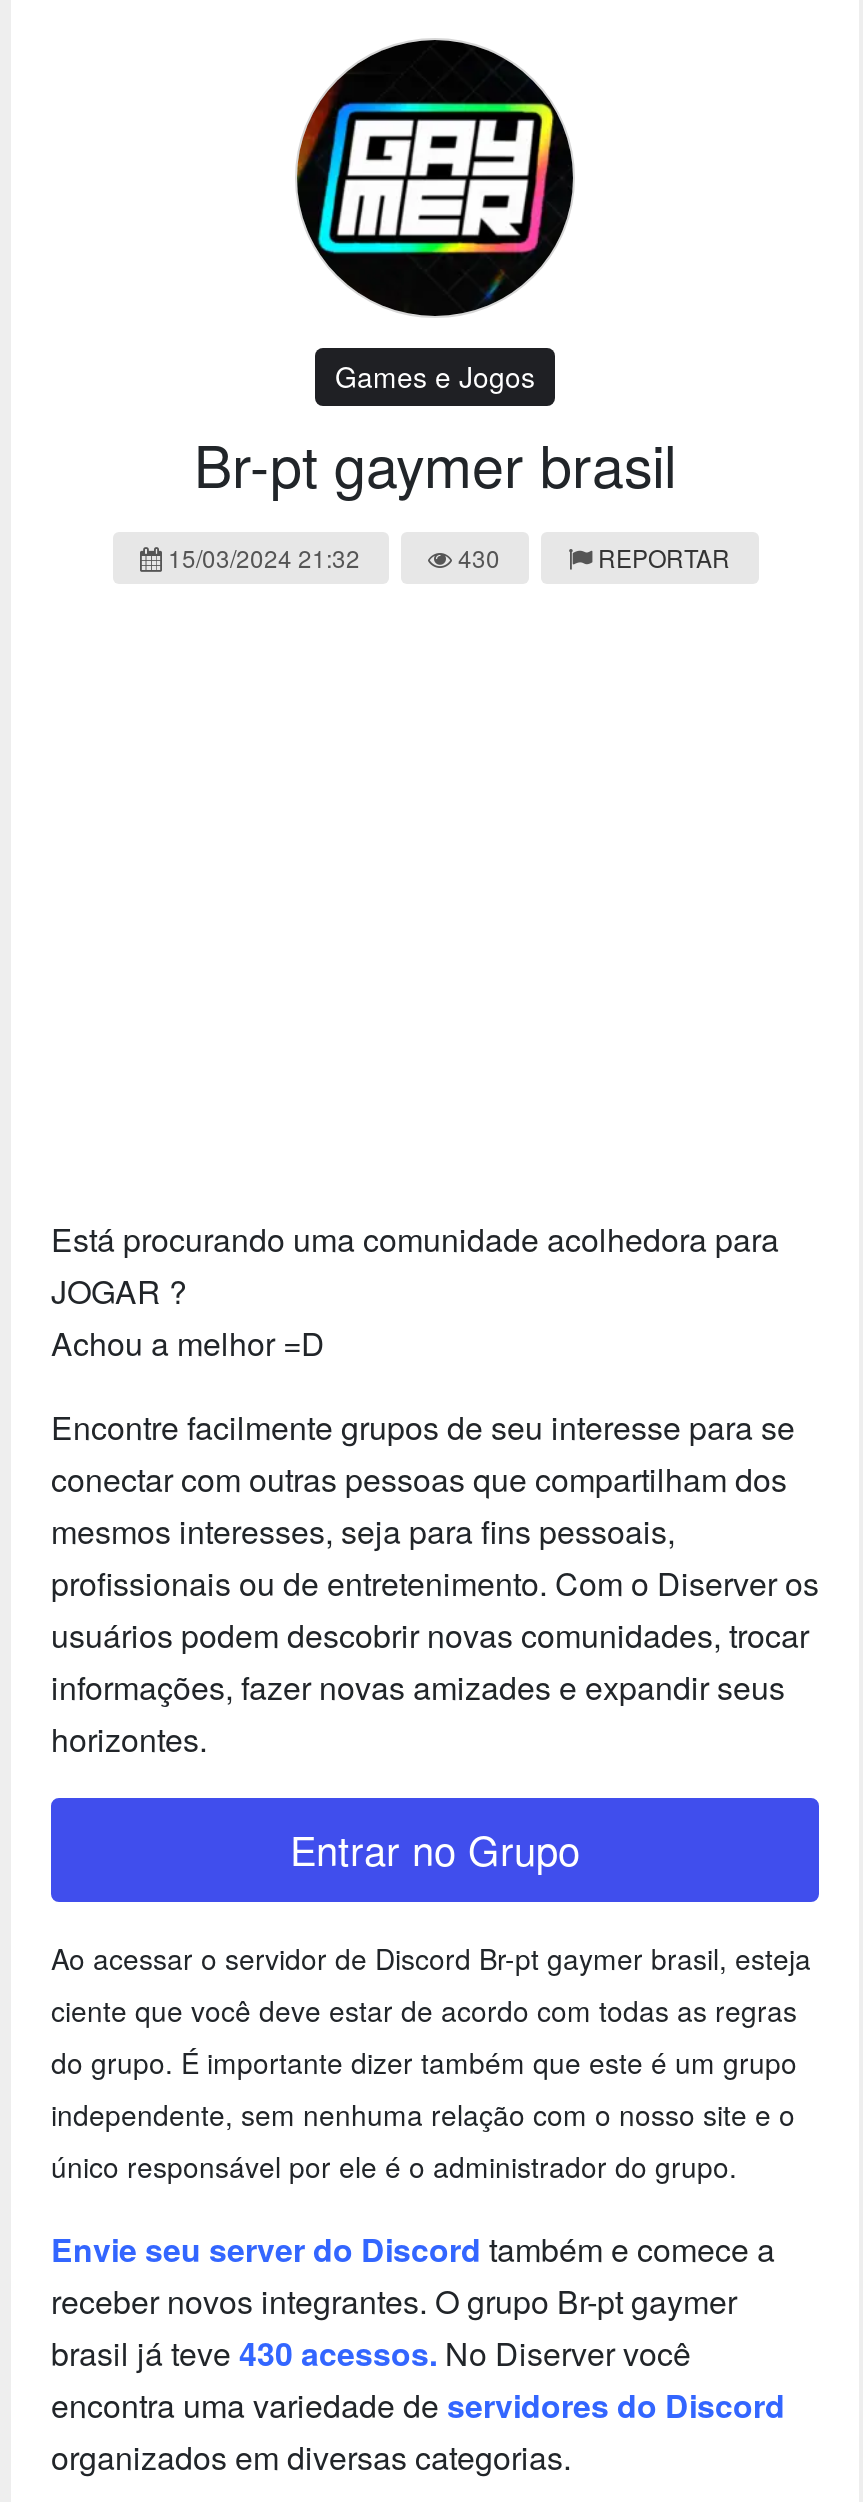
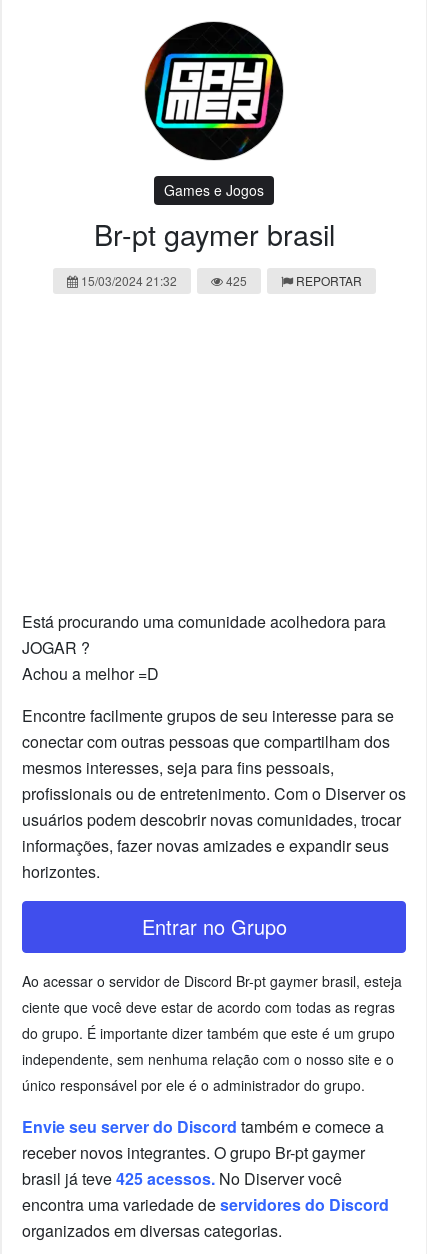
- 430
+ 425

- brasil já teve 430 acessos. No Diserver você
+ brasil já teve 425 acessos. No Diserver você
